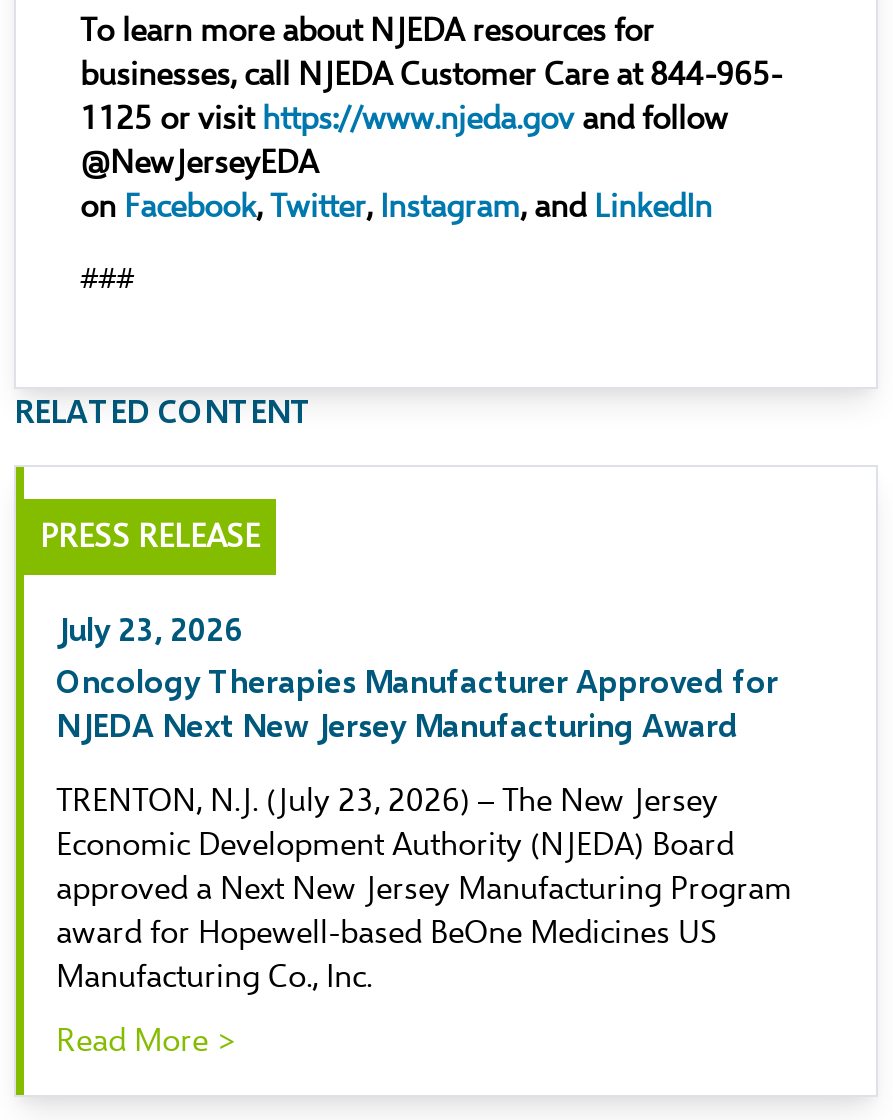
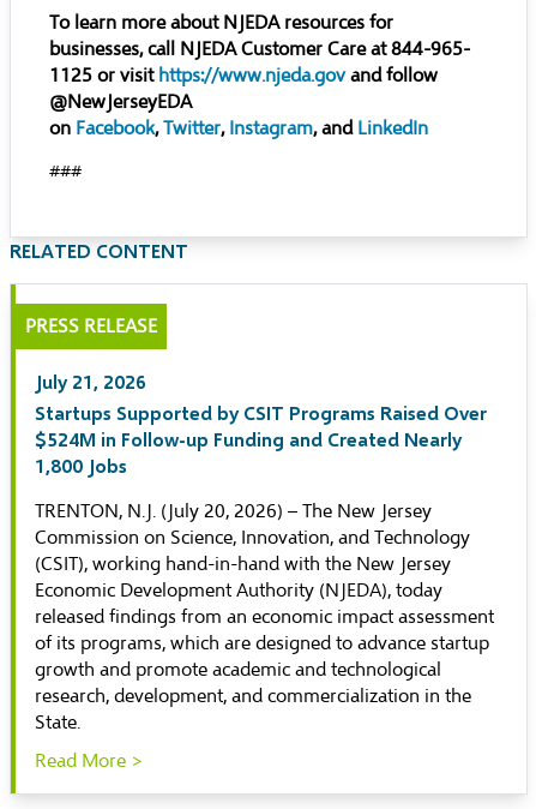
- July 23, 2026
- Oncology Therapies Manufacturer Approved for
- NJEDA Next New Jersey Manufacturing Award
+ July 21, 2026
+ Startups Supported by CSIT Programs Raised Over
+ $524M in Follow-up Funding and Created Nearly
+ 1,800 Jobs

- TRENTON, N.J. (July 23, 2026) – The New Jersey
- Economic Development Authority (NJEDA) Board
- approved a Next New Jersey Manufacturing Program
- award for Hopewell-based BeOne Medicines US
- Manufacturing Co., Inc.
+ TRENTON, N.J. (July 20, 2026) – The New Jersey
+ Commission on Science, Innovation, and Technology
+ (CSIT), working hand-in-hand with the New Jersey
+ Economic Development Authority (NJEDA), today
+ released findings from an economic impact assessment
+ of its programs, which are designed to advance startup
+ growth and promote academic and technological
+ research, development, and commercialization in the
+ State.
